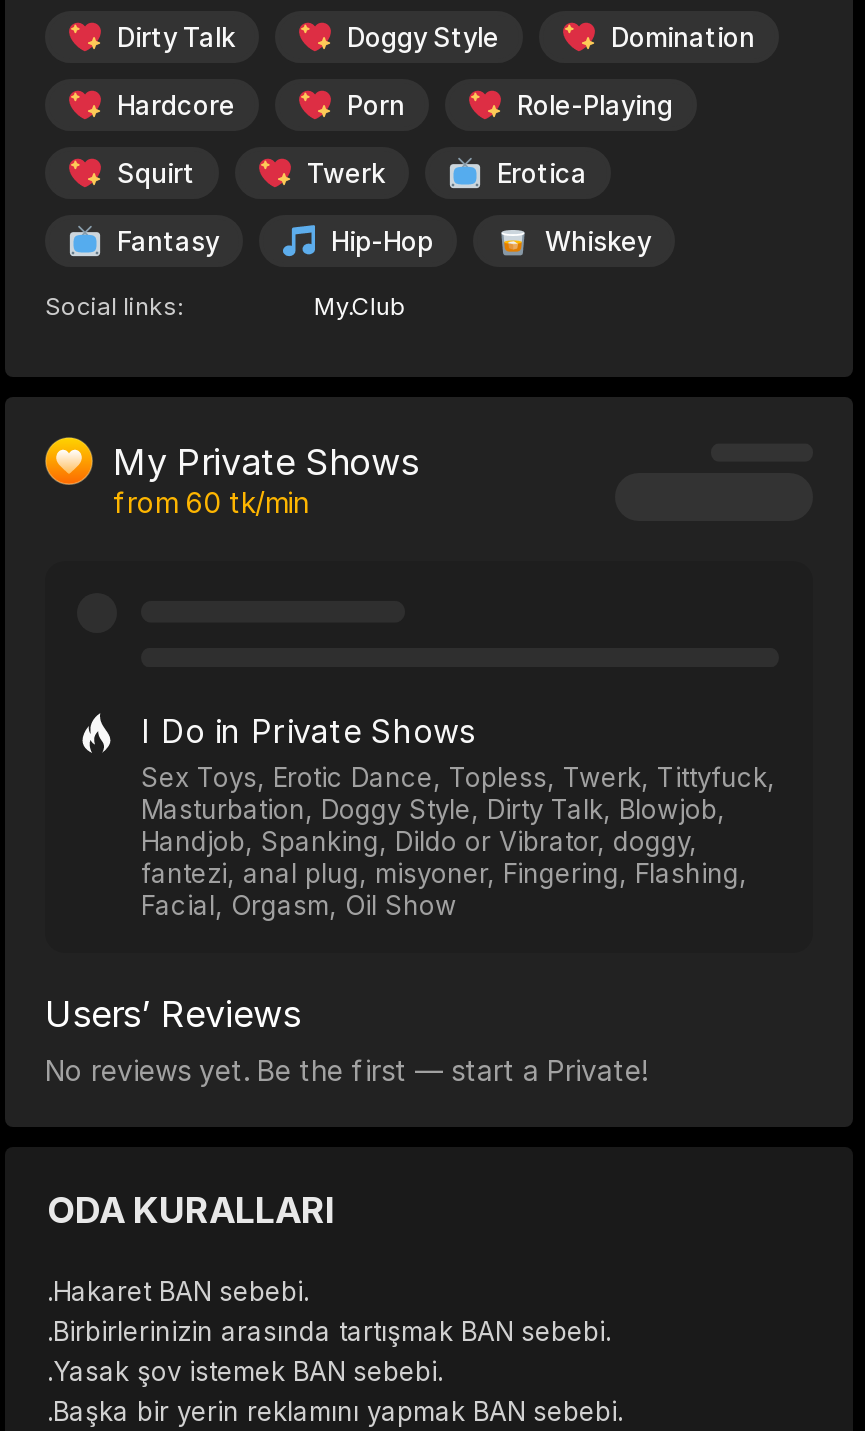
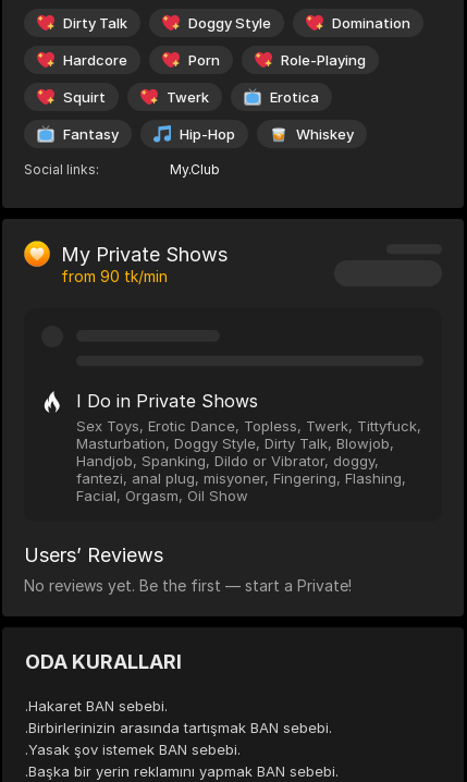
- from 60 tk/min
+ from 90 tk/min
